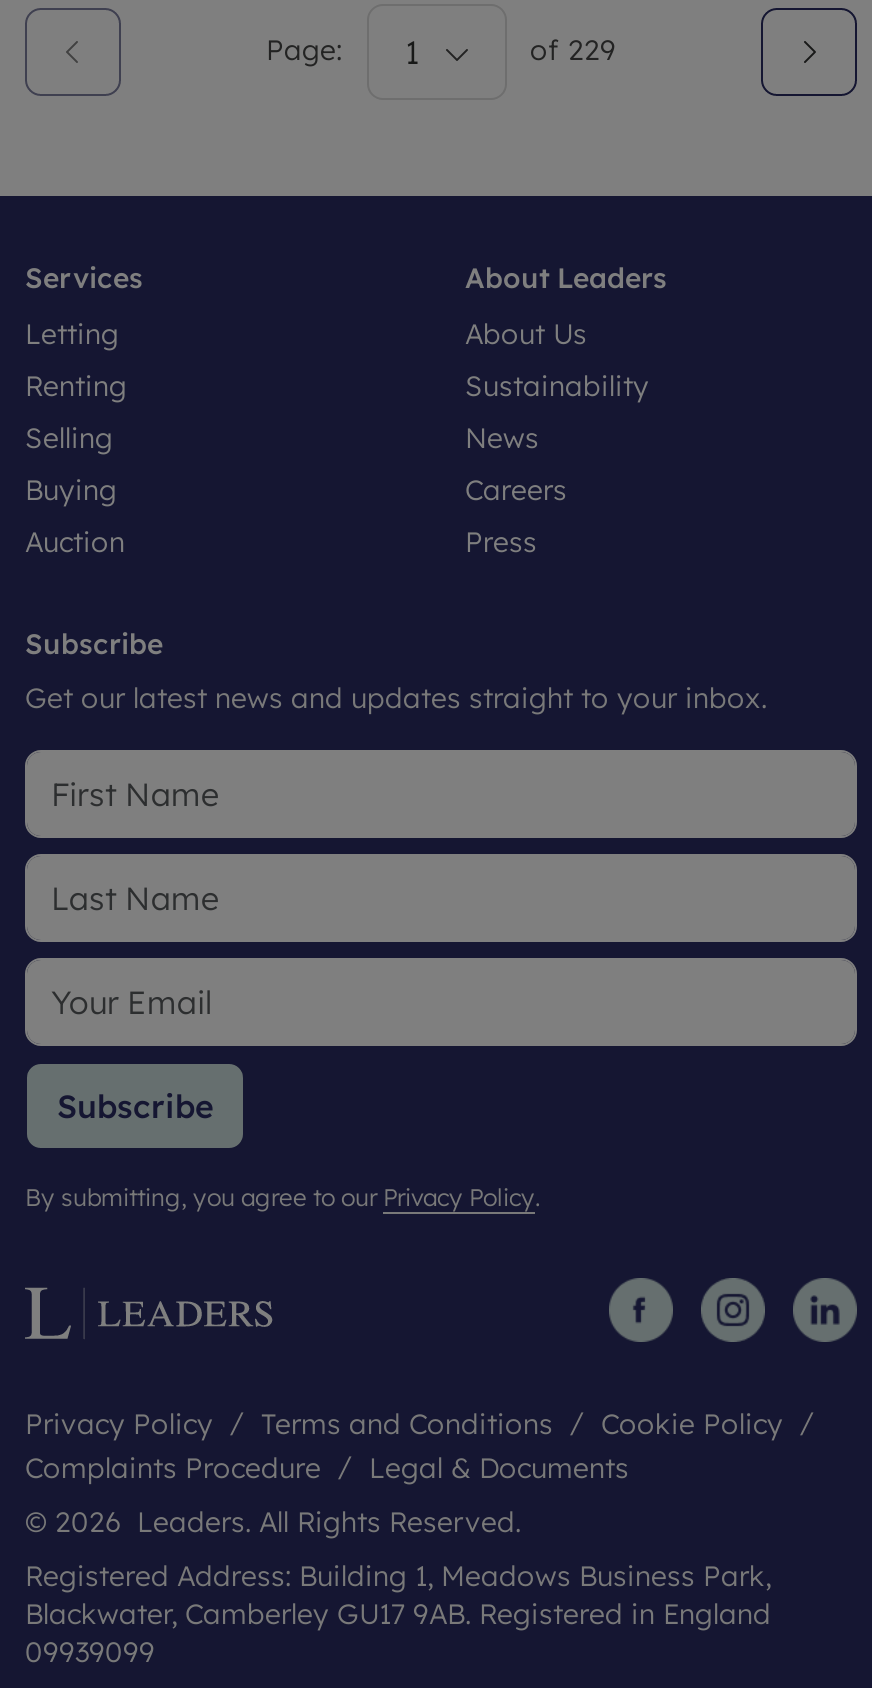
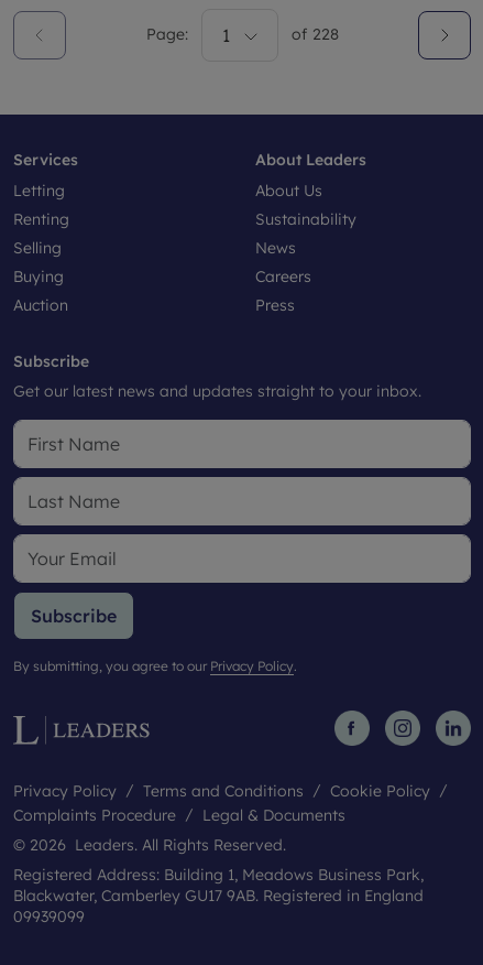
- of 229
+ of 228
